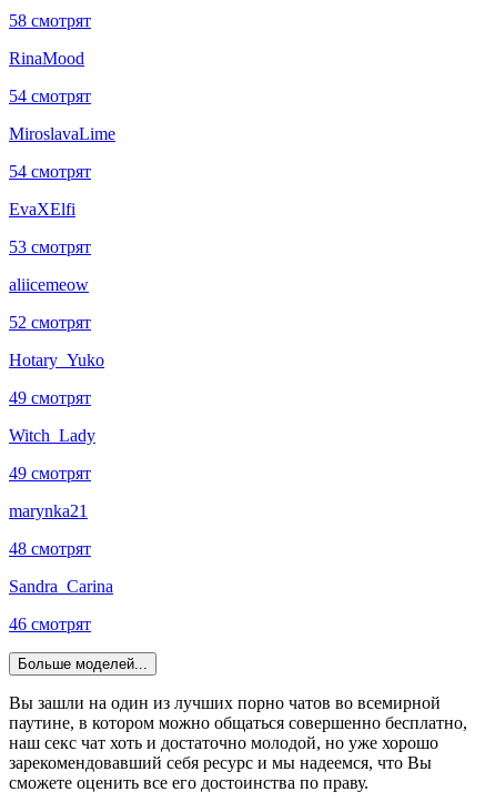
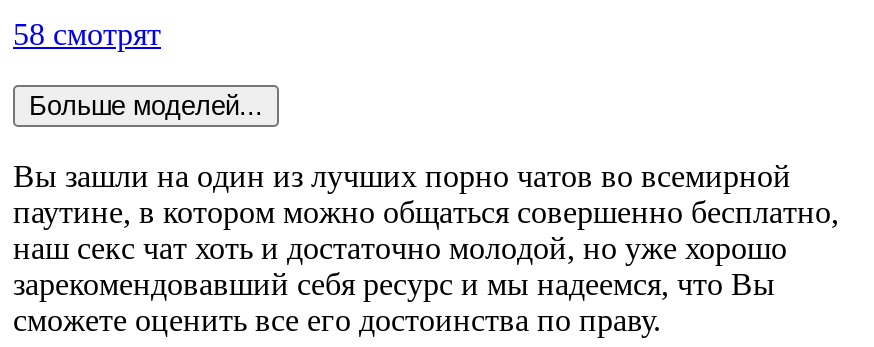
- RinaMood
- 54 смотрят
- MiroslavaLime
- 54 смотрят
- EvaXElfi
- 53 смотрят
- aliicemeow
- 52 смотрят
- Hotary_Yuko
- 49 смотрят
- Witch_Lady
- 49 смотрят
- marynka21
- 48 смотрят
- Sandra_Carina
- 46 смотрят
